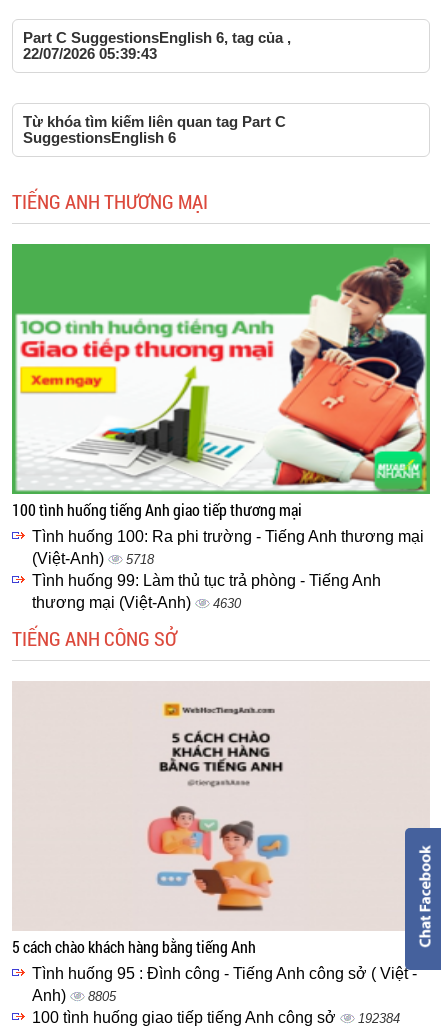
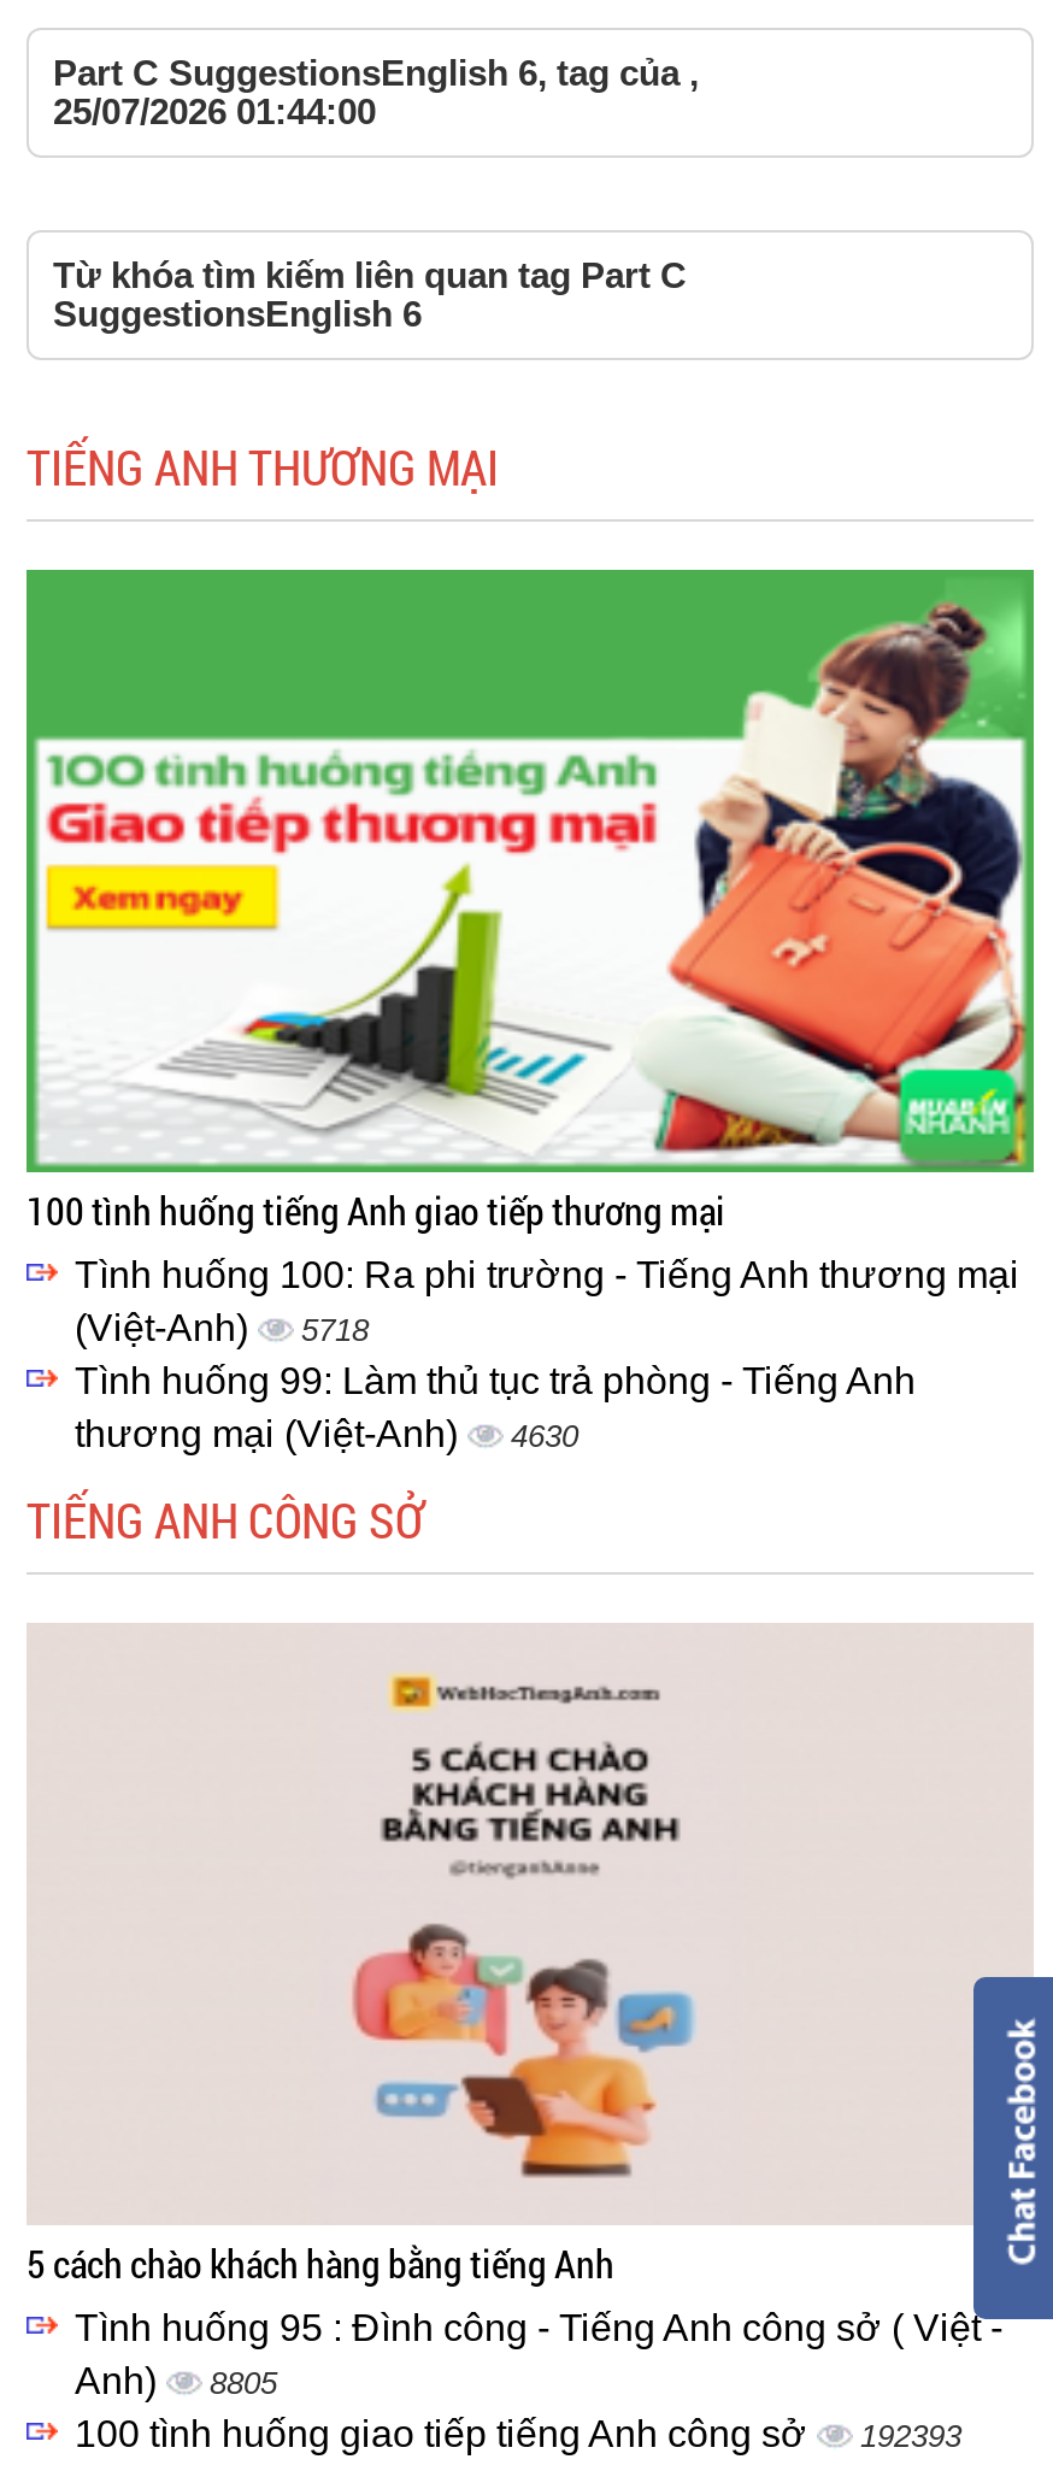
- 22/07/2026 05:39:43
+ 25/07/2026 01:44:00

- 100 tình huống giao tiếp tiếng Anh công sở 192384
+ 100 tình huống giao tiếp tiếng Anh công sở 192393
